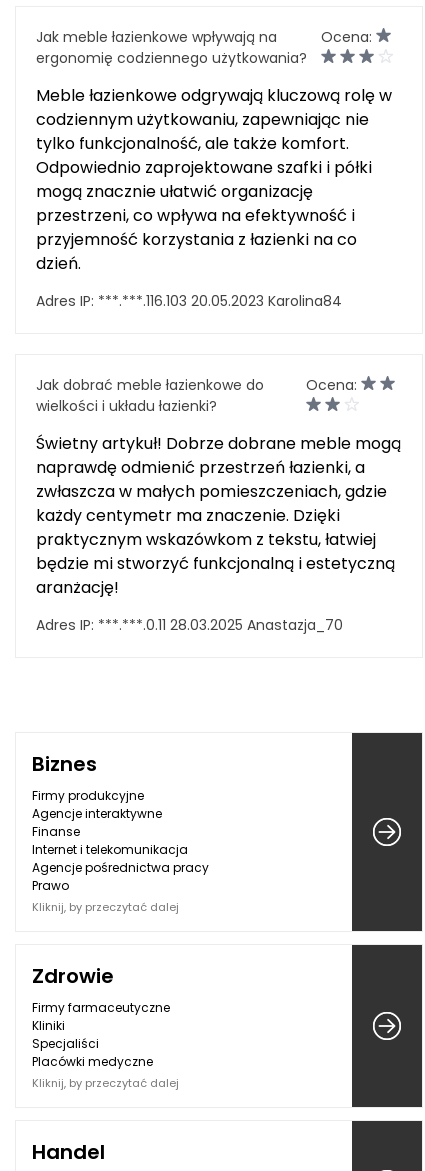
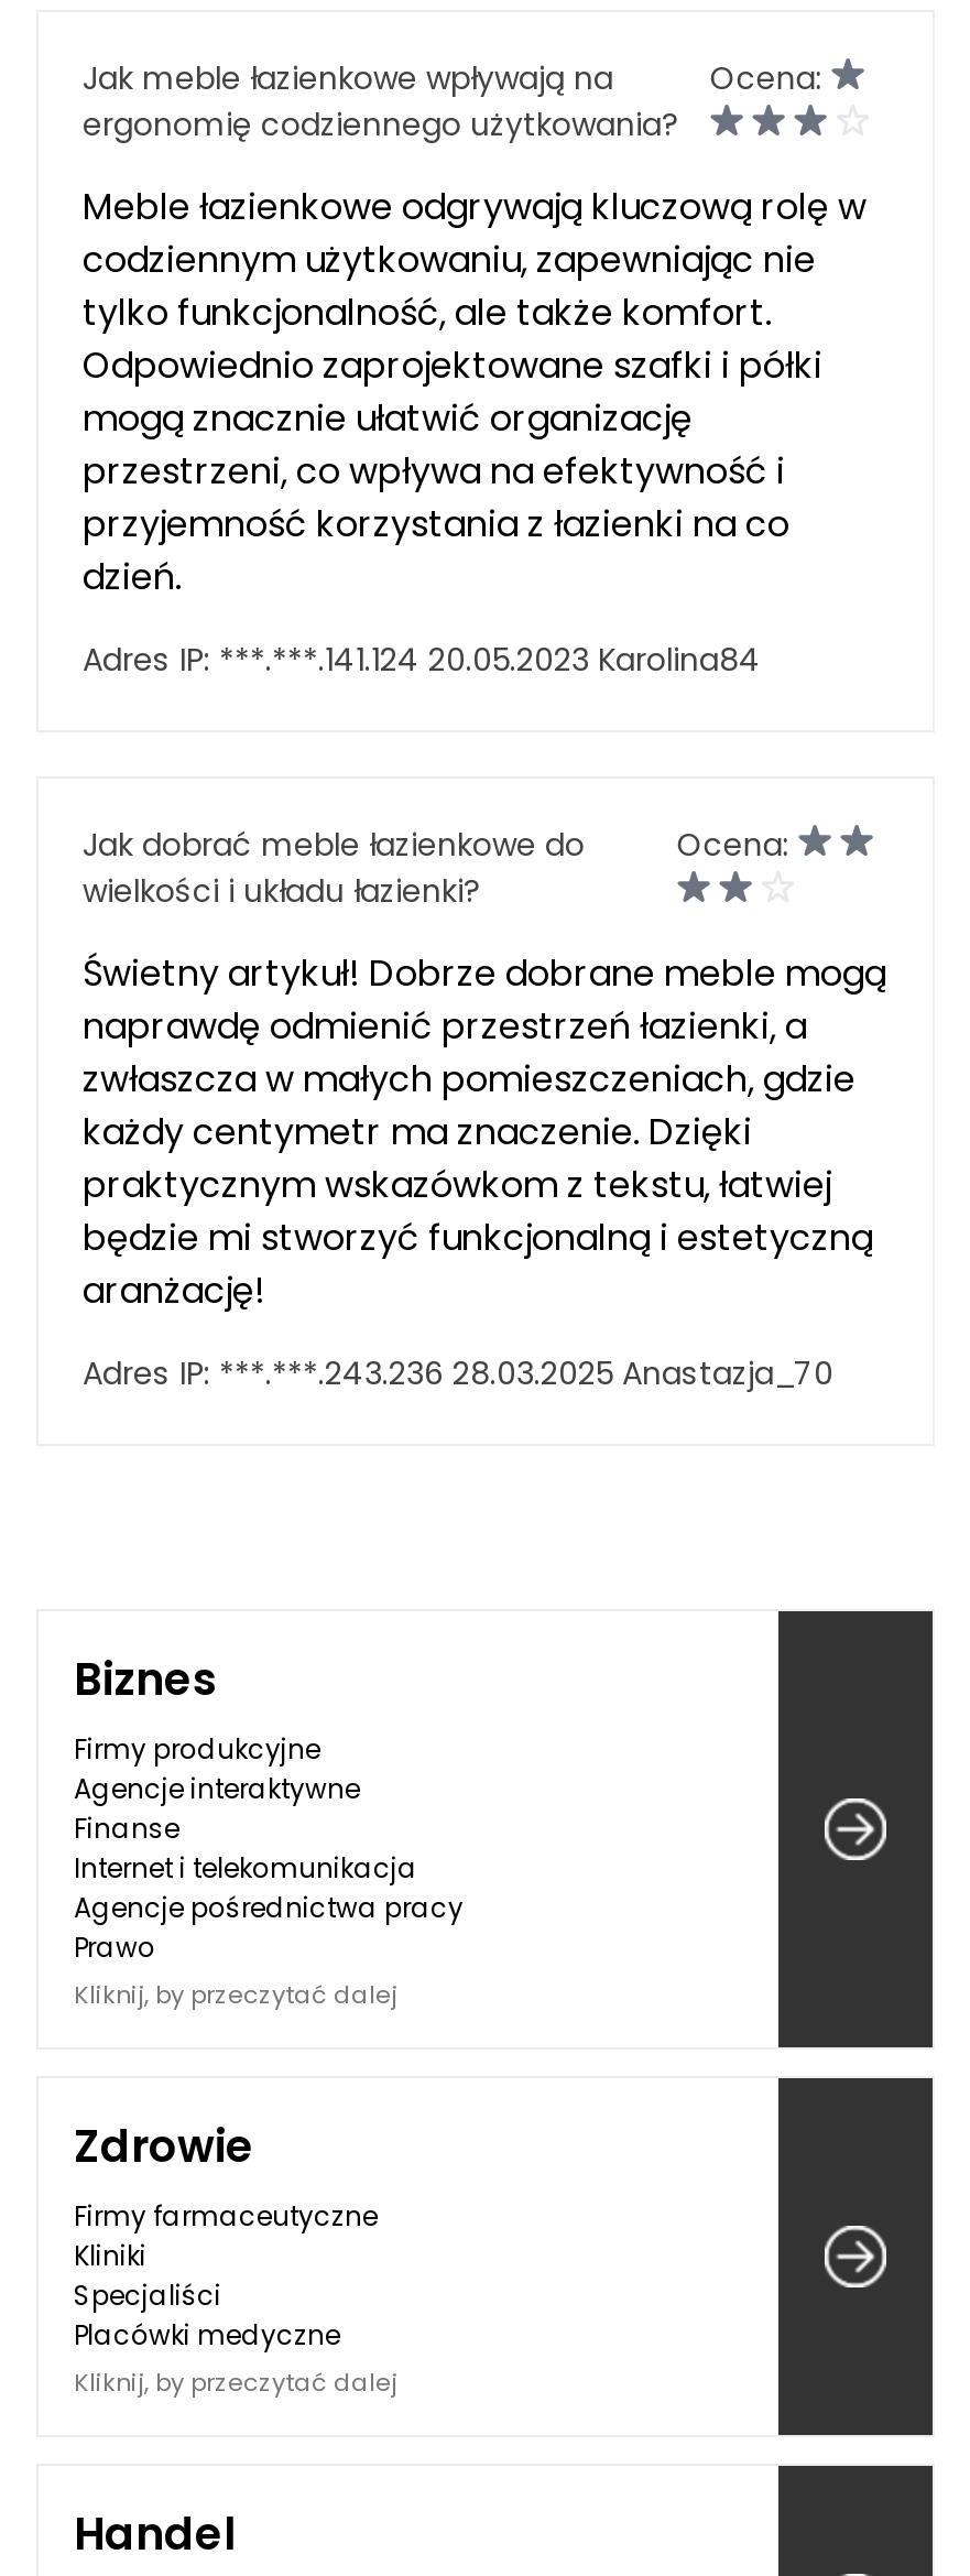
- Adres IP: ***.***.116.103 20.05.2023 Karolina84
+ Adres IP: ***.***.141.124 20.05.2023 Karolina84

- Adres IP: ***.***.0.11 28.03.2025 Anastazja_70
+ Adres IP: ***.***.243.236 28.03.2025 Anastazja_70
